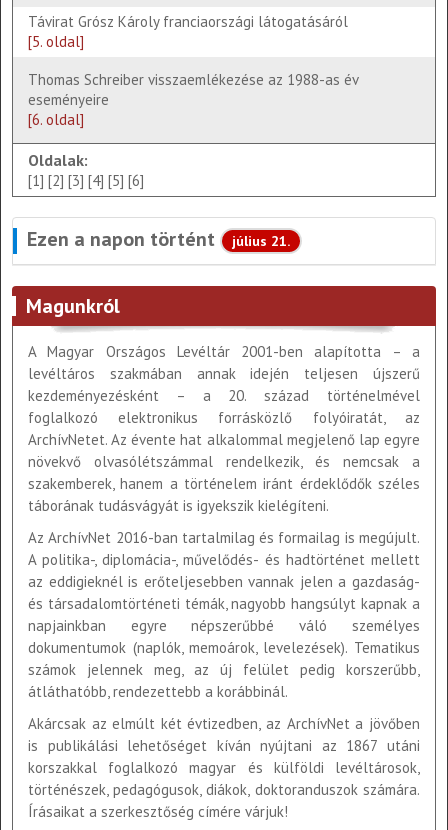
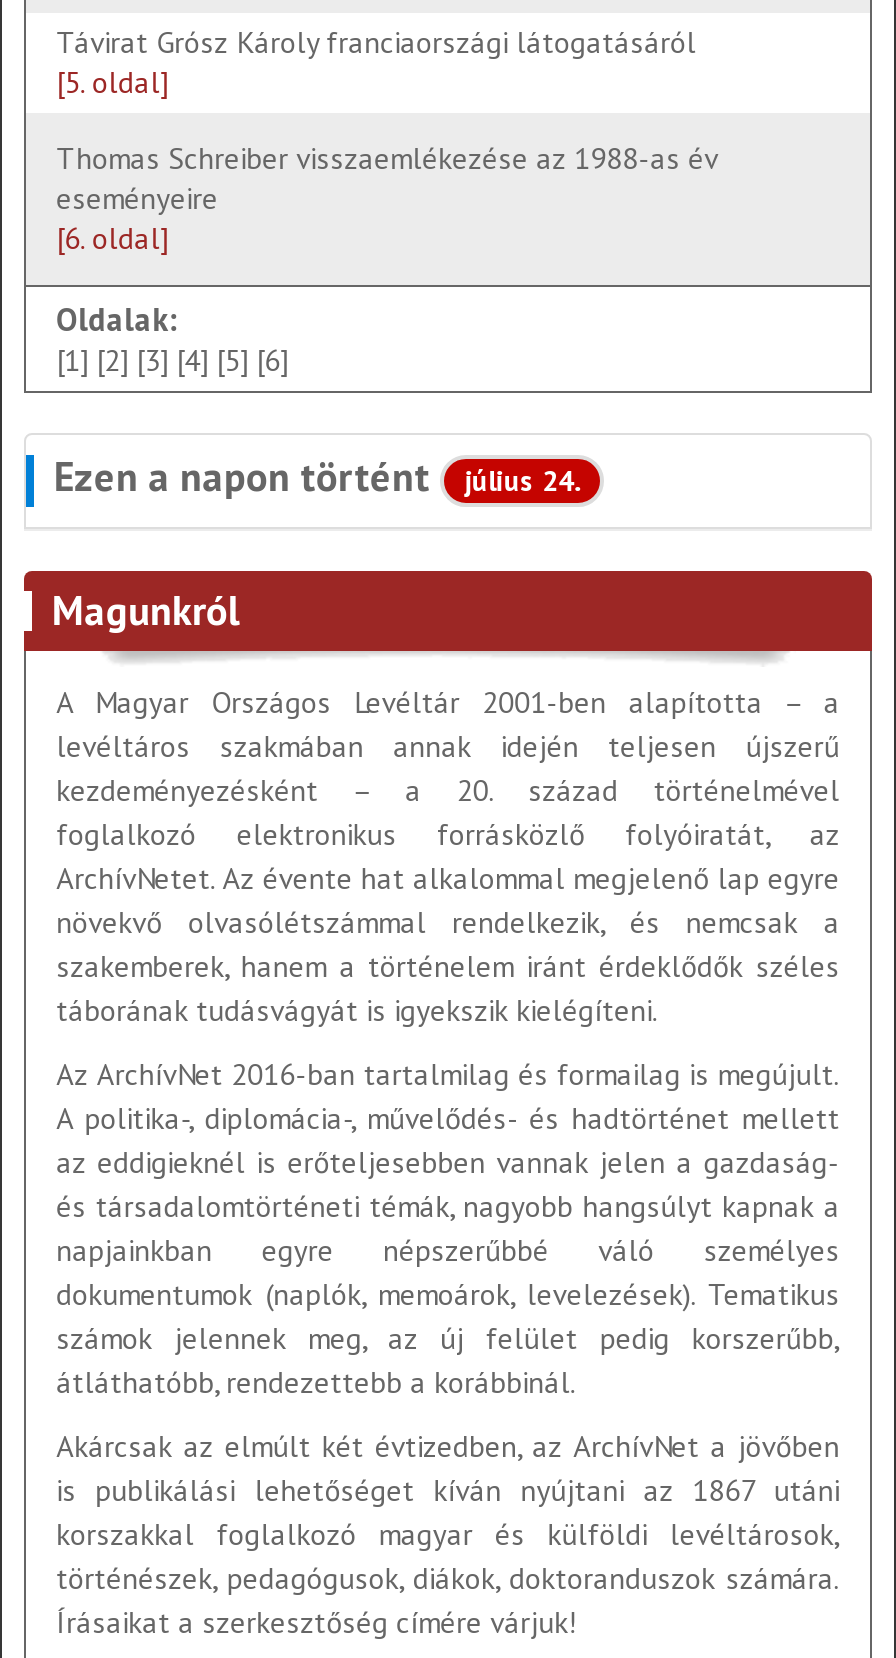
- Ezen a napon történt július 21.
+ Ezen a napon történt július 24.
